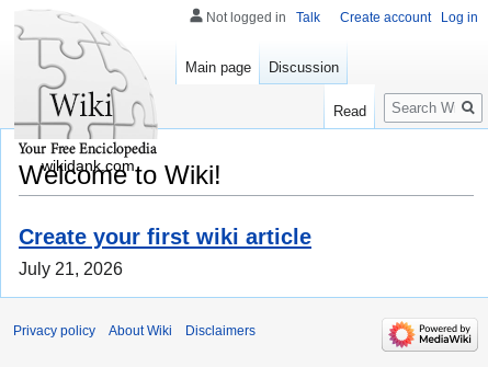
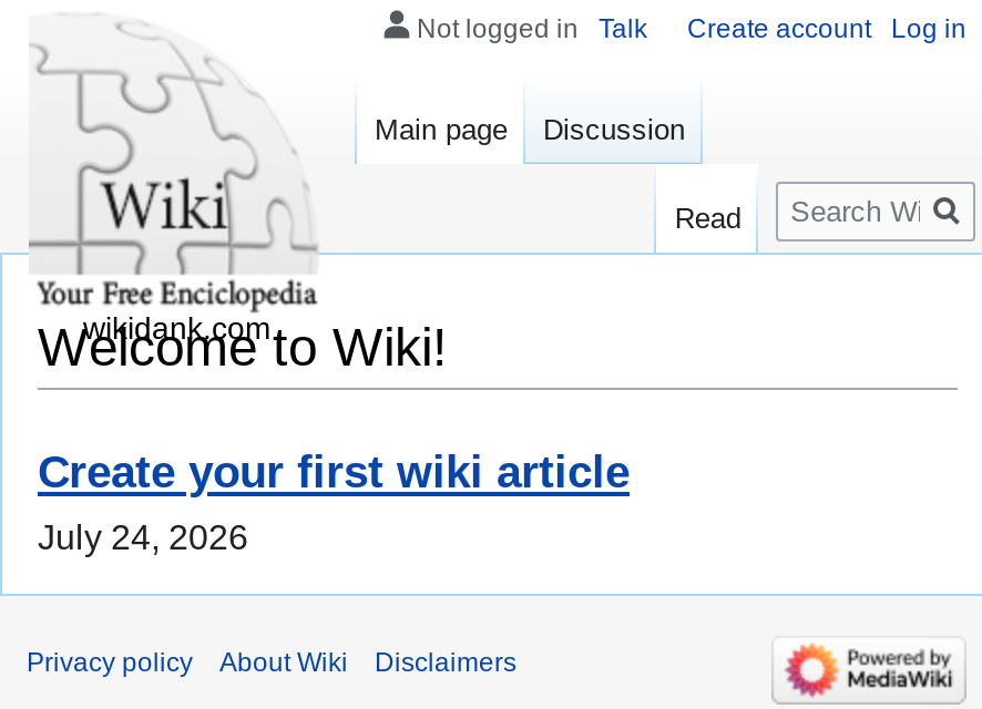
- July 21, 2026
+ July 24, 2026
